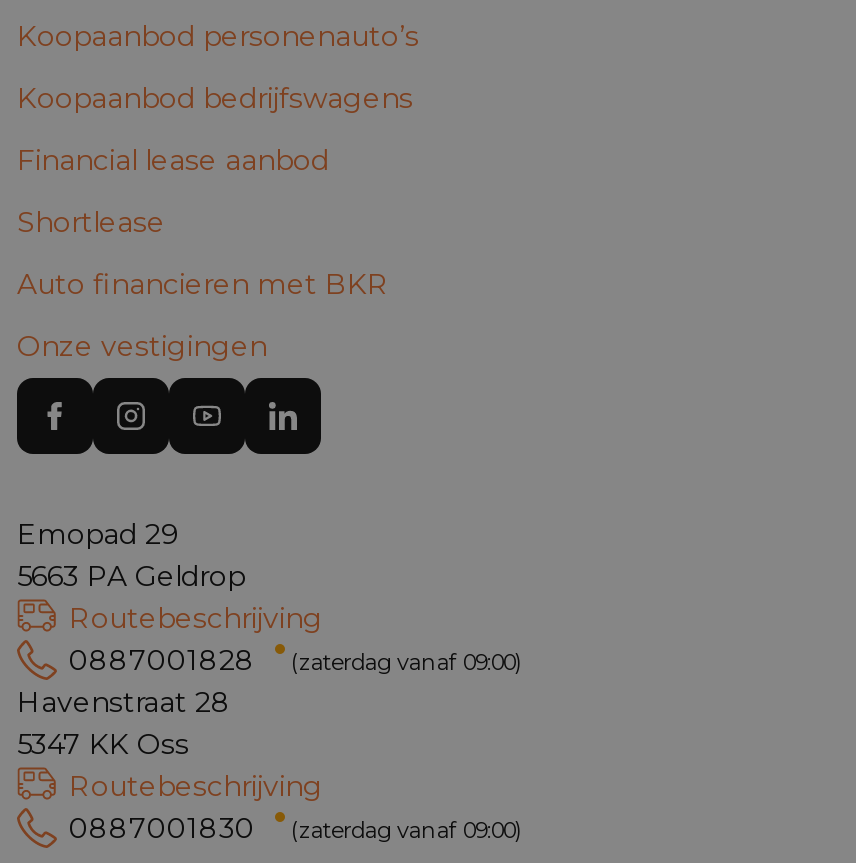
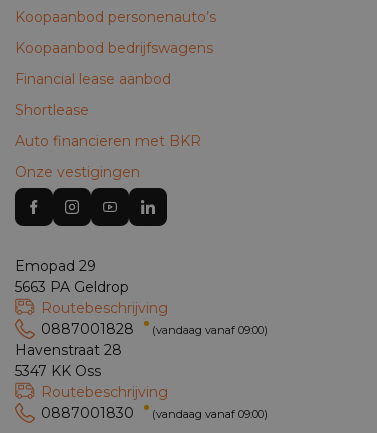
- (zaterdag vanaf 09:00)
+ (vandaag vanaf 09:00)

- (zaterdag vanaf 09:00)
+ (vandaag vanaf 09:00)
